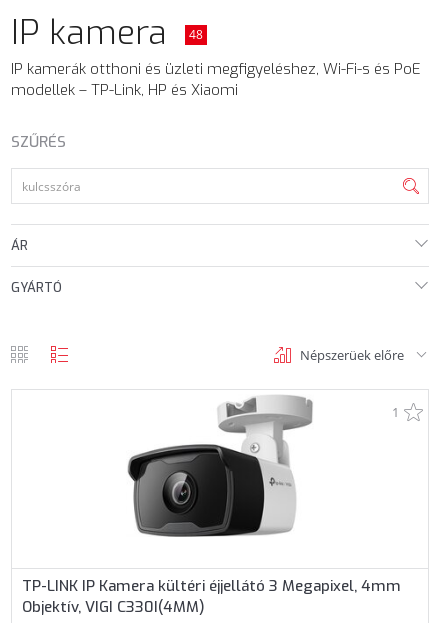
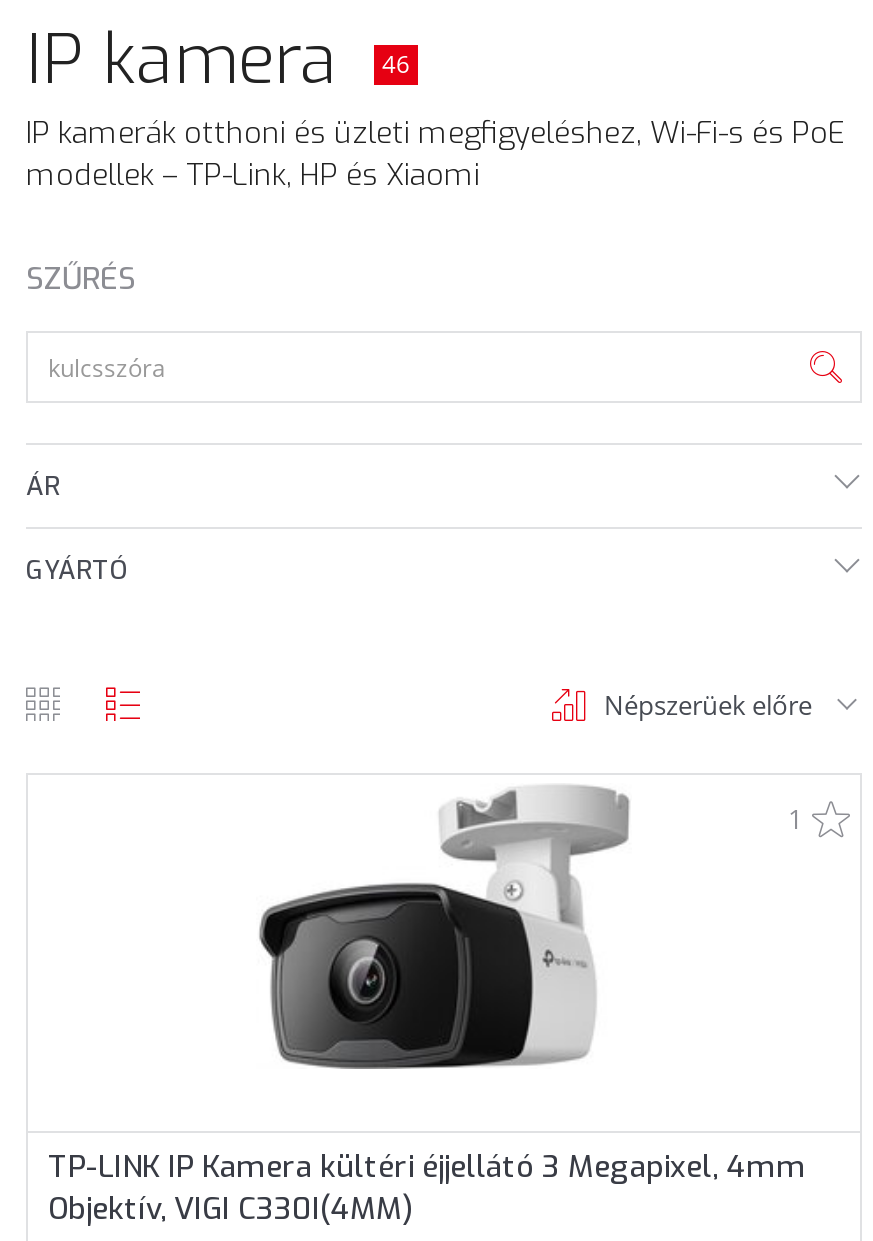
- IP kamera 48
+ IP kamera 46
